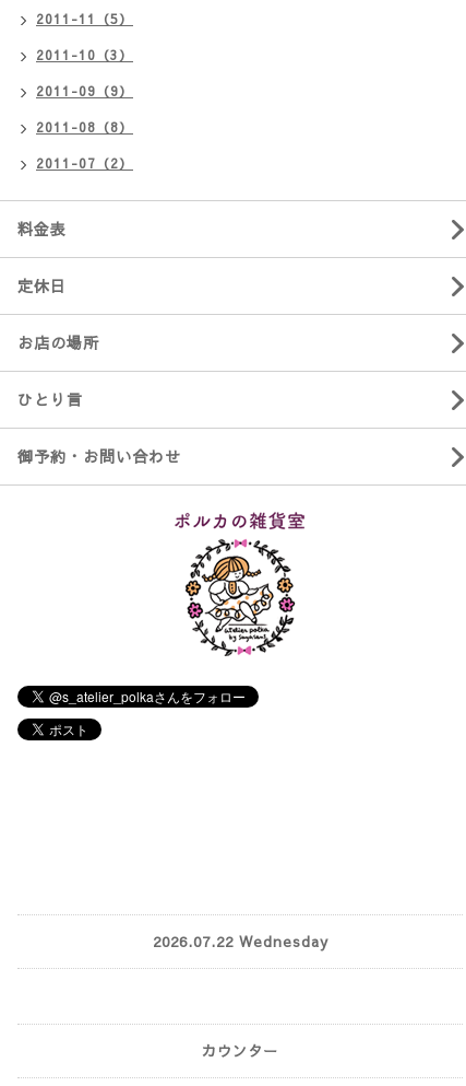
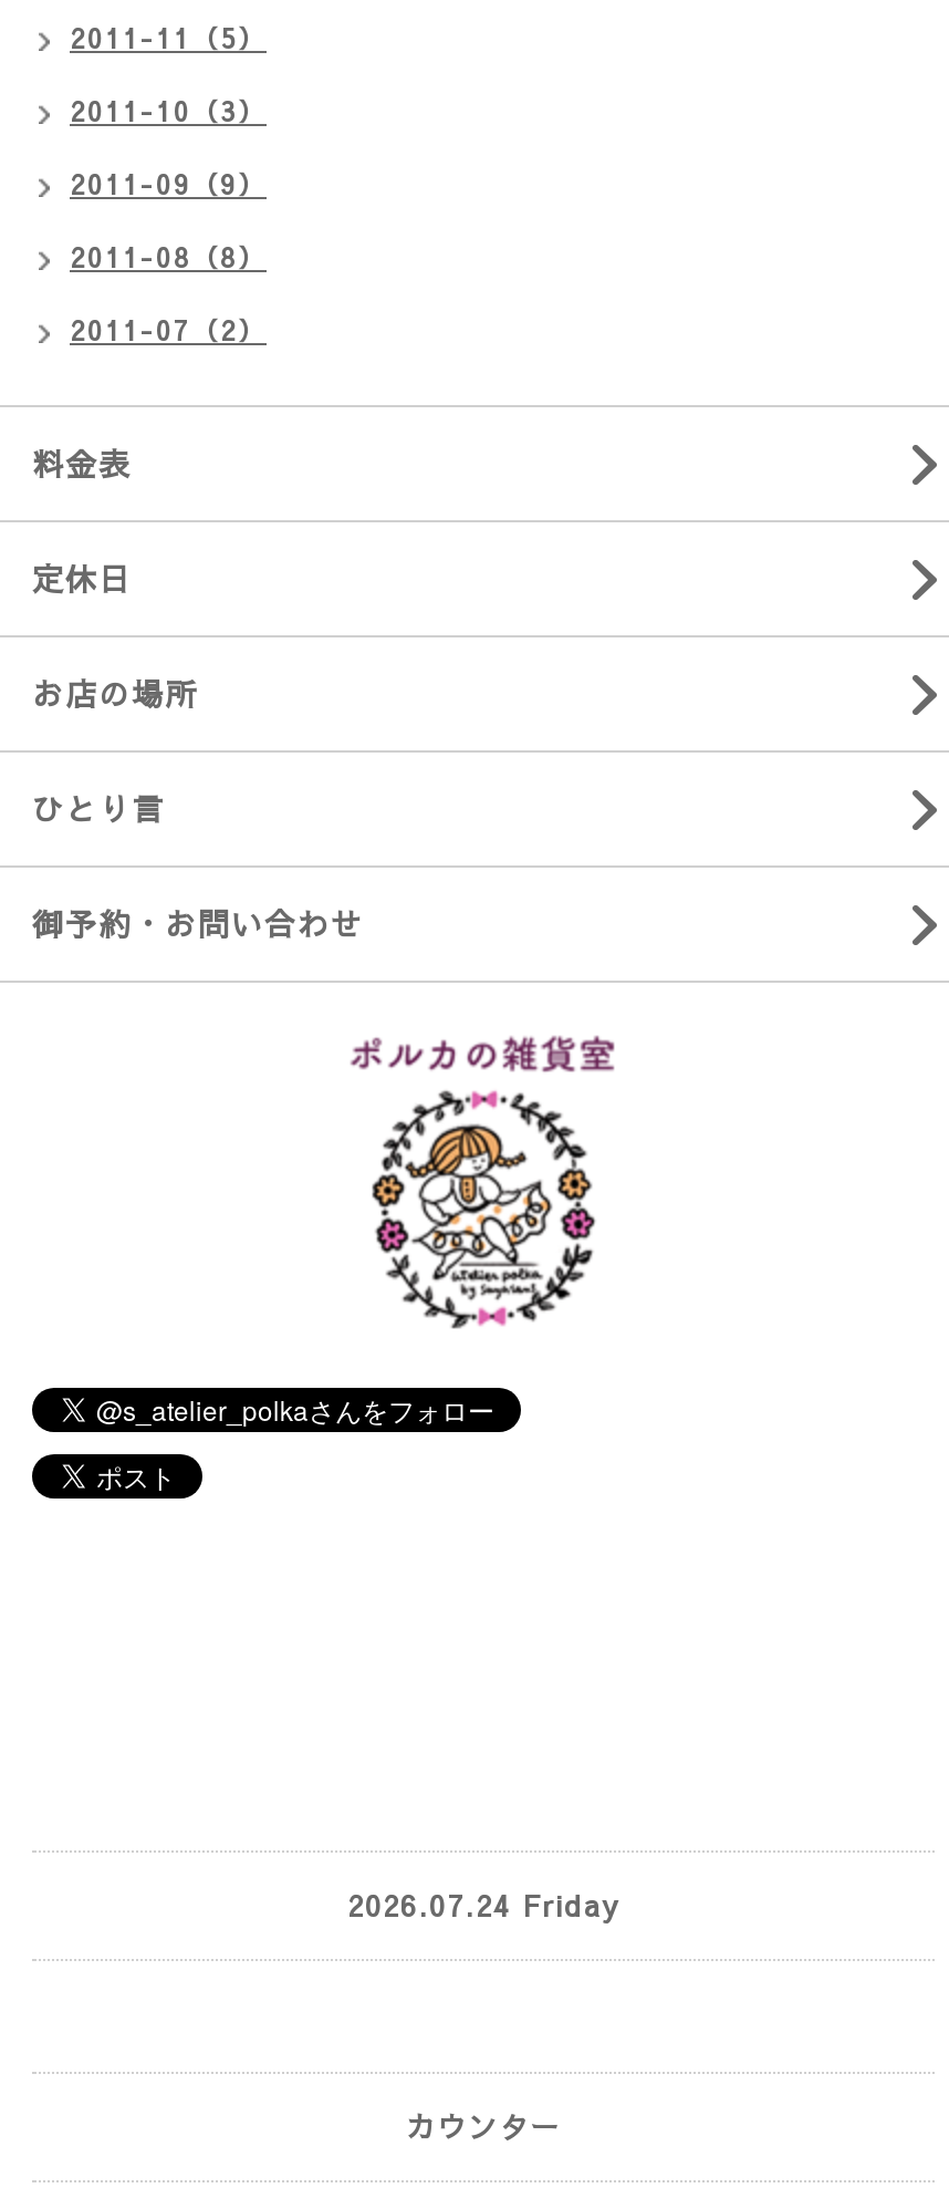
- 2026.07.22 Wednesday
+ 2026.07.24 Friday
